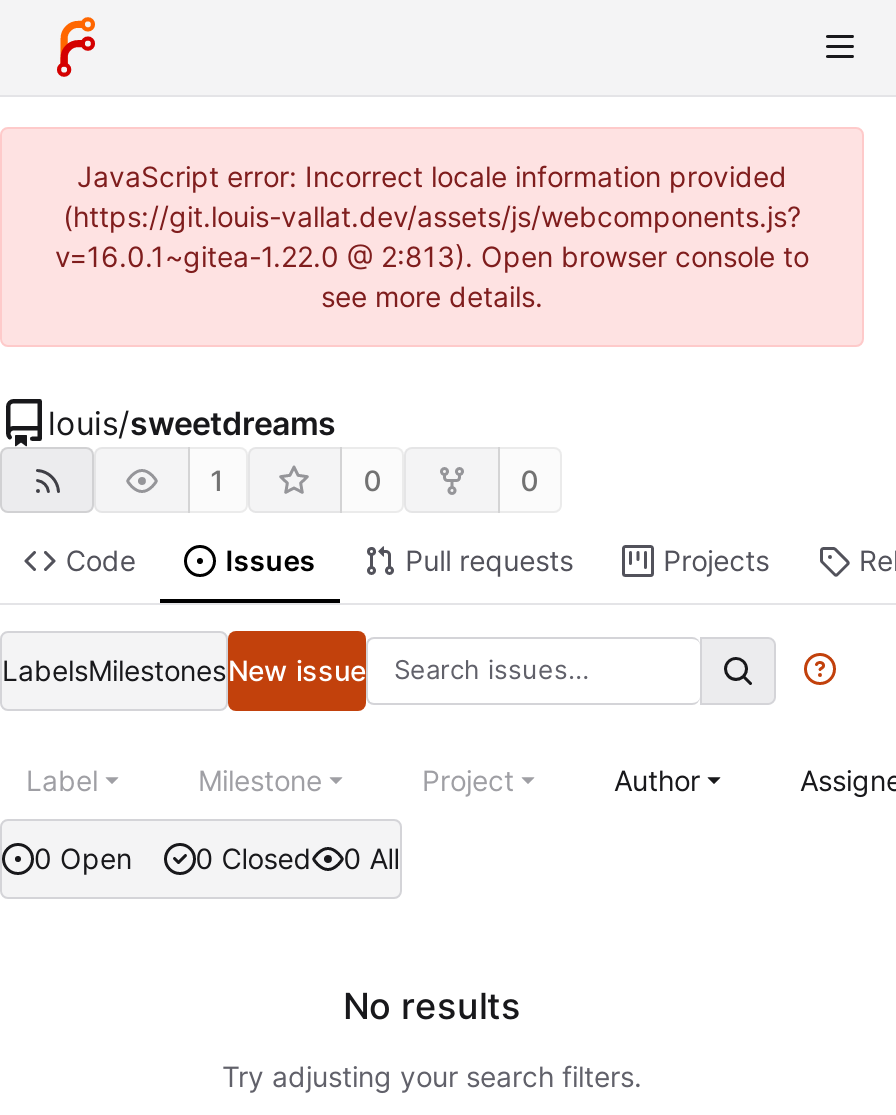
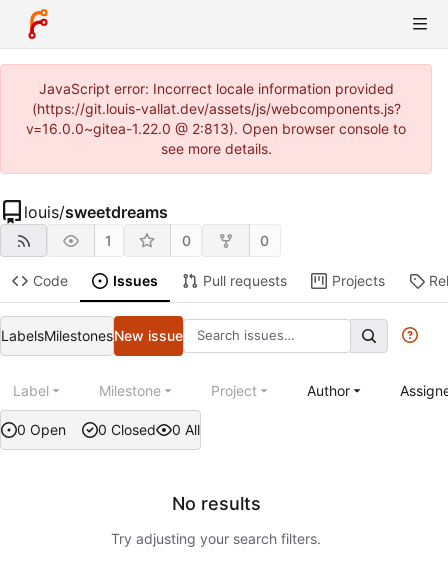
- v=16.0.1~gitea-1.22.0 @ 2:813). Open browser console to
+ v=16.0.0~gitea-1.22.0 @ 2:813). Open browser console to
